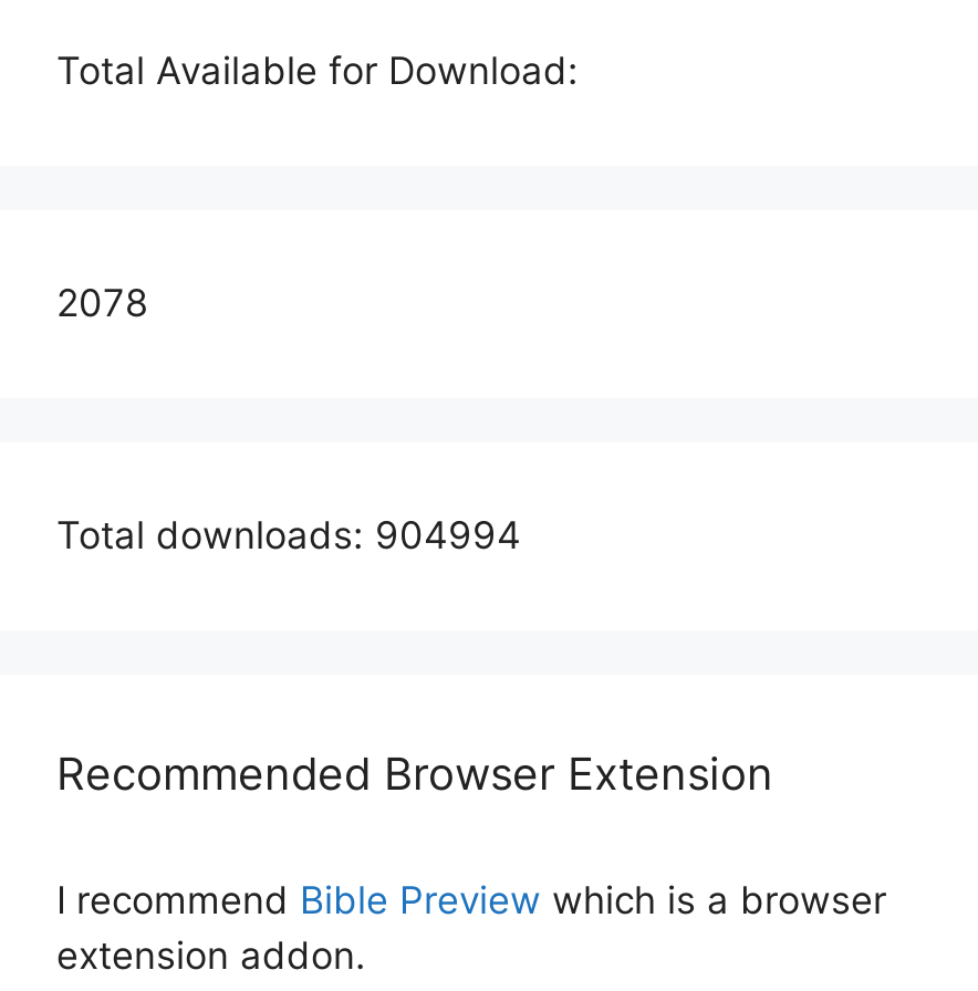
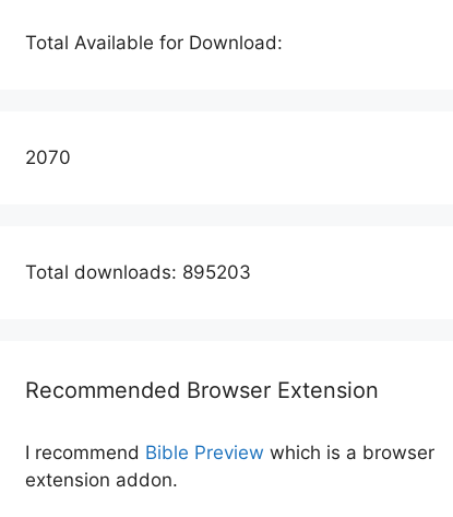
- 2078
+ 2070

- Total downloads: 904994
+ Total downloads: 895203
